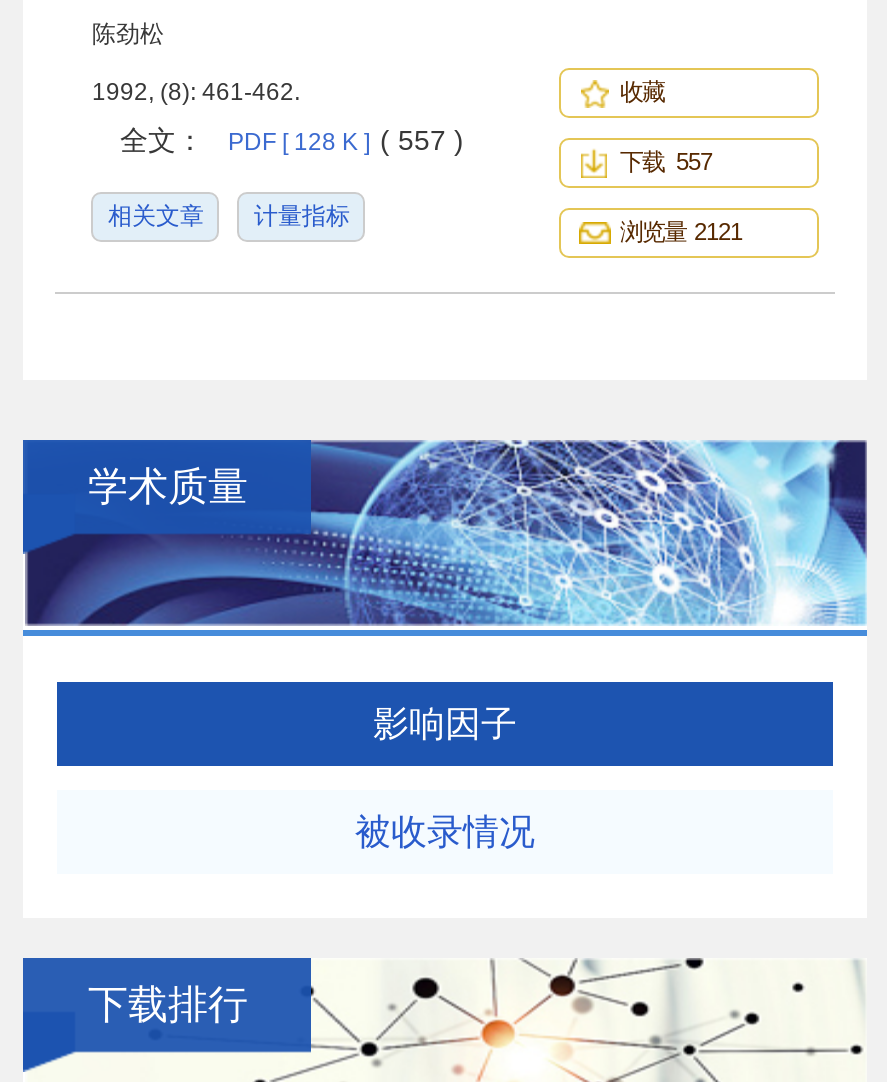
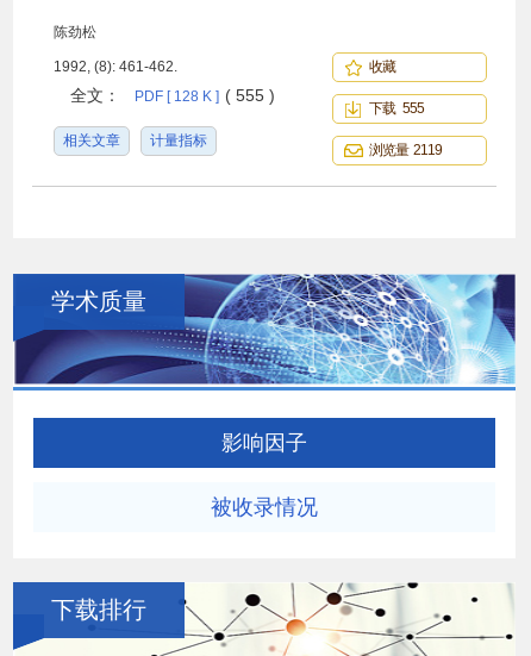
- 全文： PDF [ 128 K ] ( 557 )
+ 全文： PDF [ 128 K ] ( 555 )

- 下载 557
+ 下载 555

- 浏览量 2121
+ 浏览量 2119
